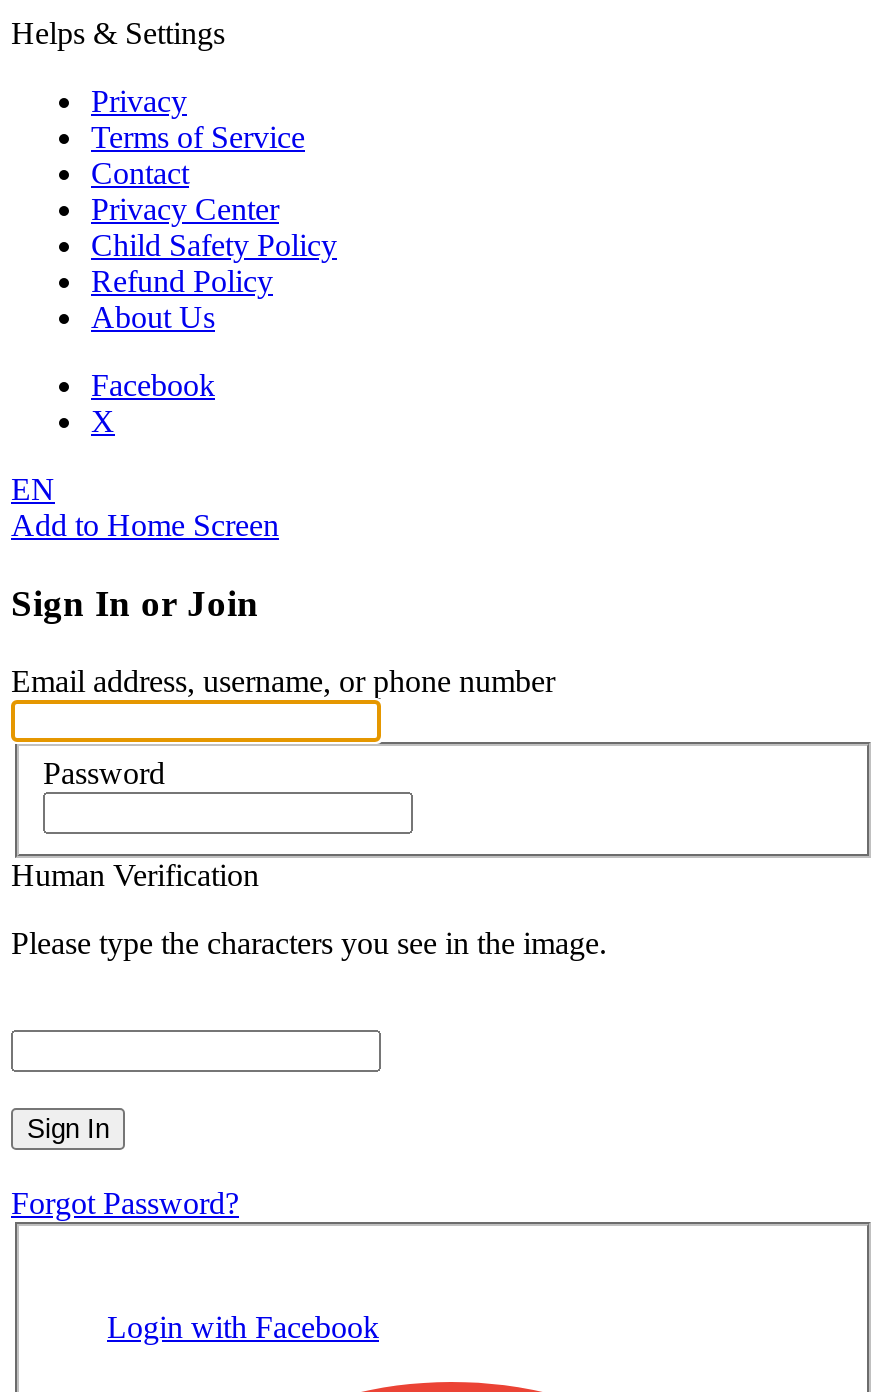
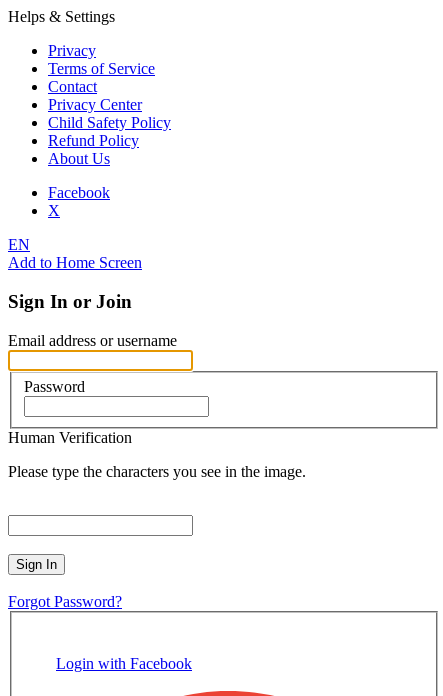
- Email address, username, or phone number
+ Email address or username
